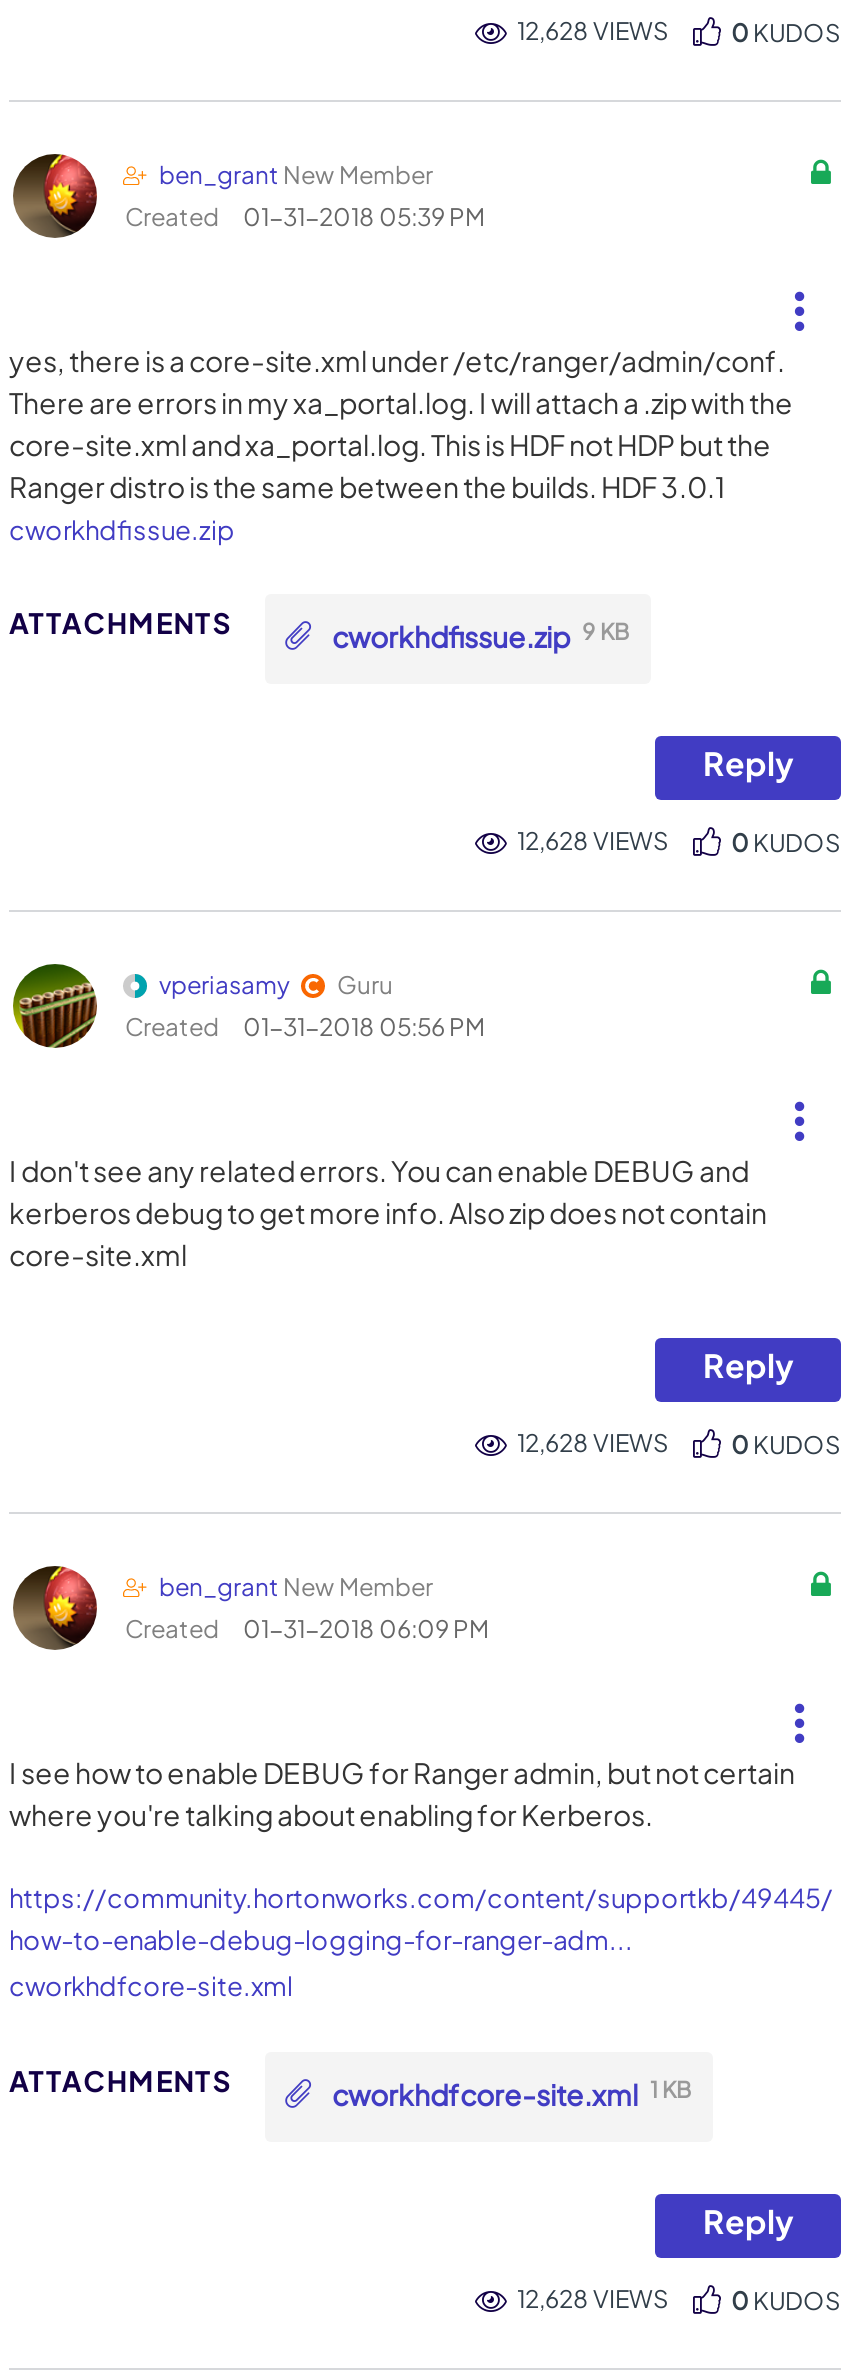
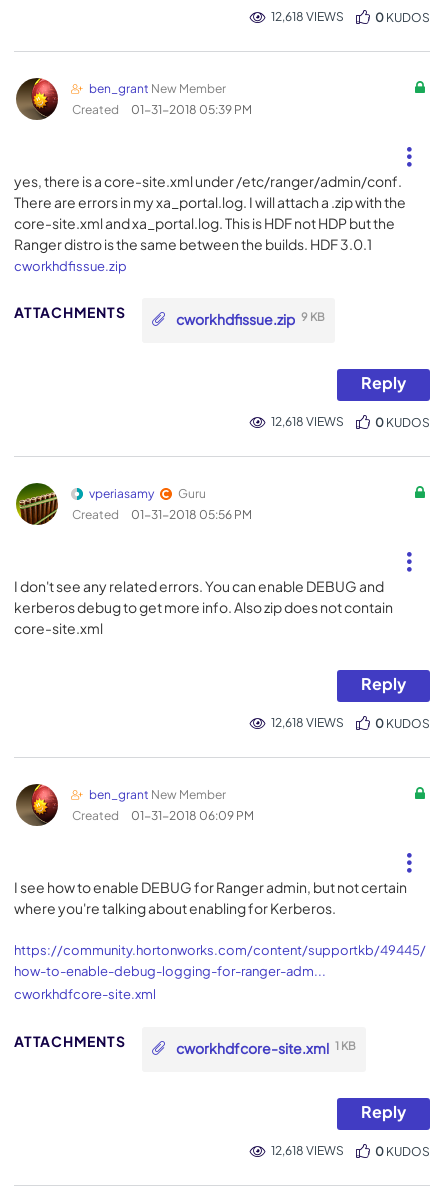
- 12,628 VIEWS
+ 12,618 VIEWS

- 12,628 VIEWS
+ 12,618 VIEWS

- 12,628 VIEWS
+ 12,618 VIEWS

- 12,628 VIEWS
+ 12,618 VIEWS
